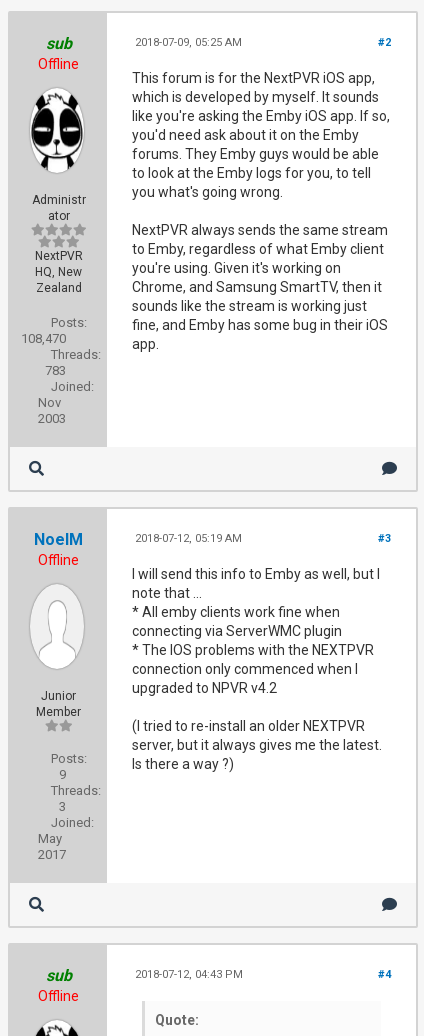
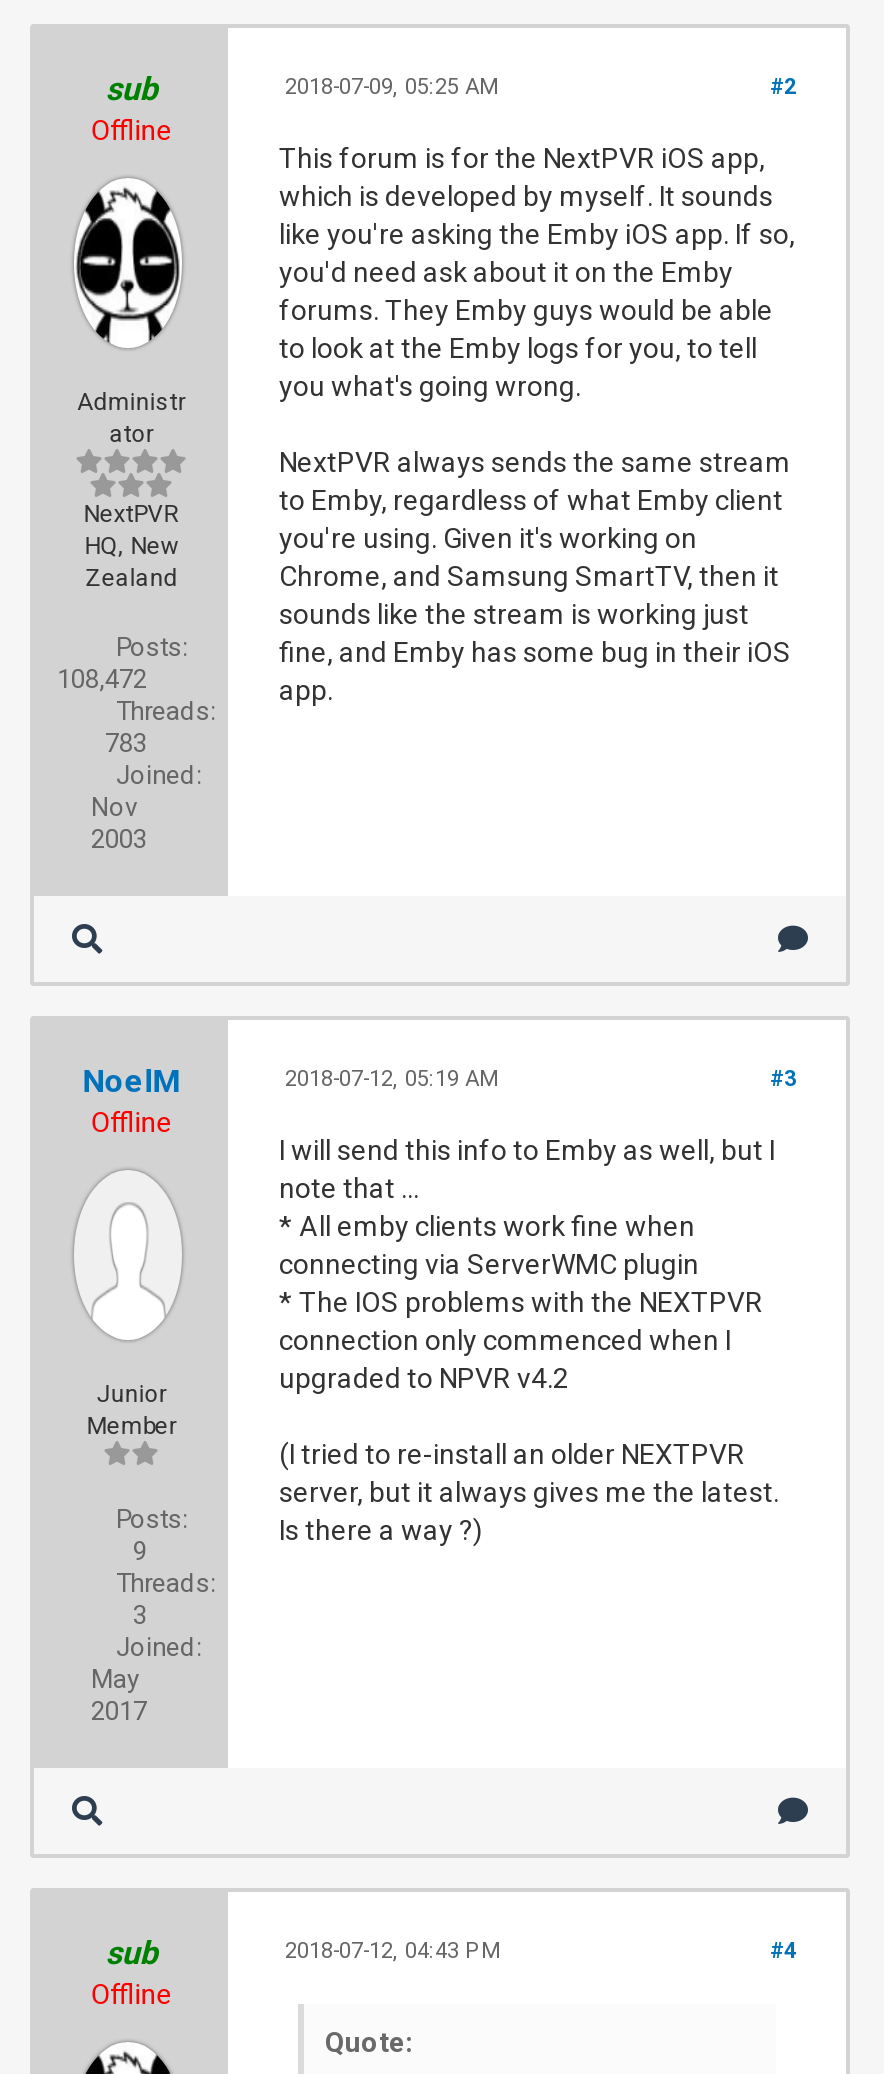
- 108,470
+ 108,472
